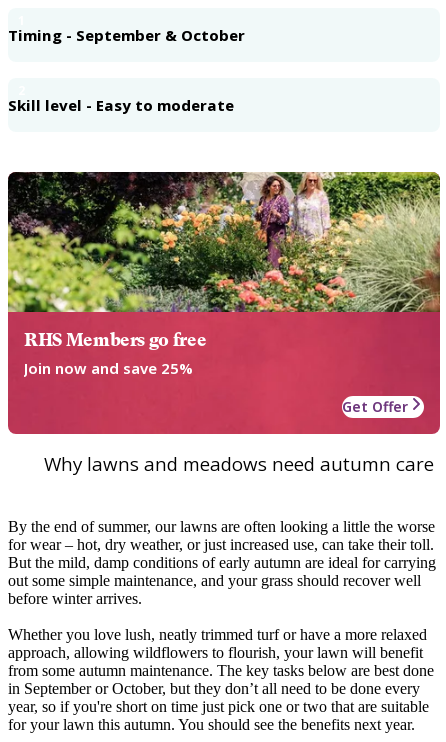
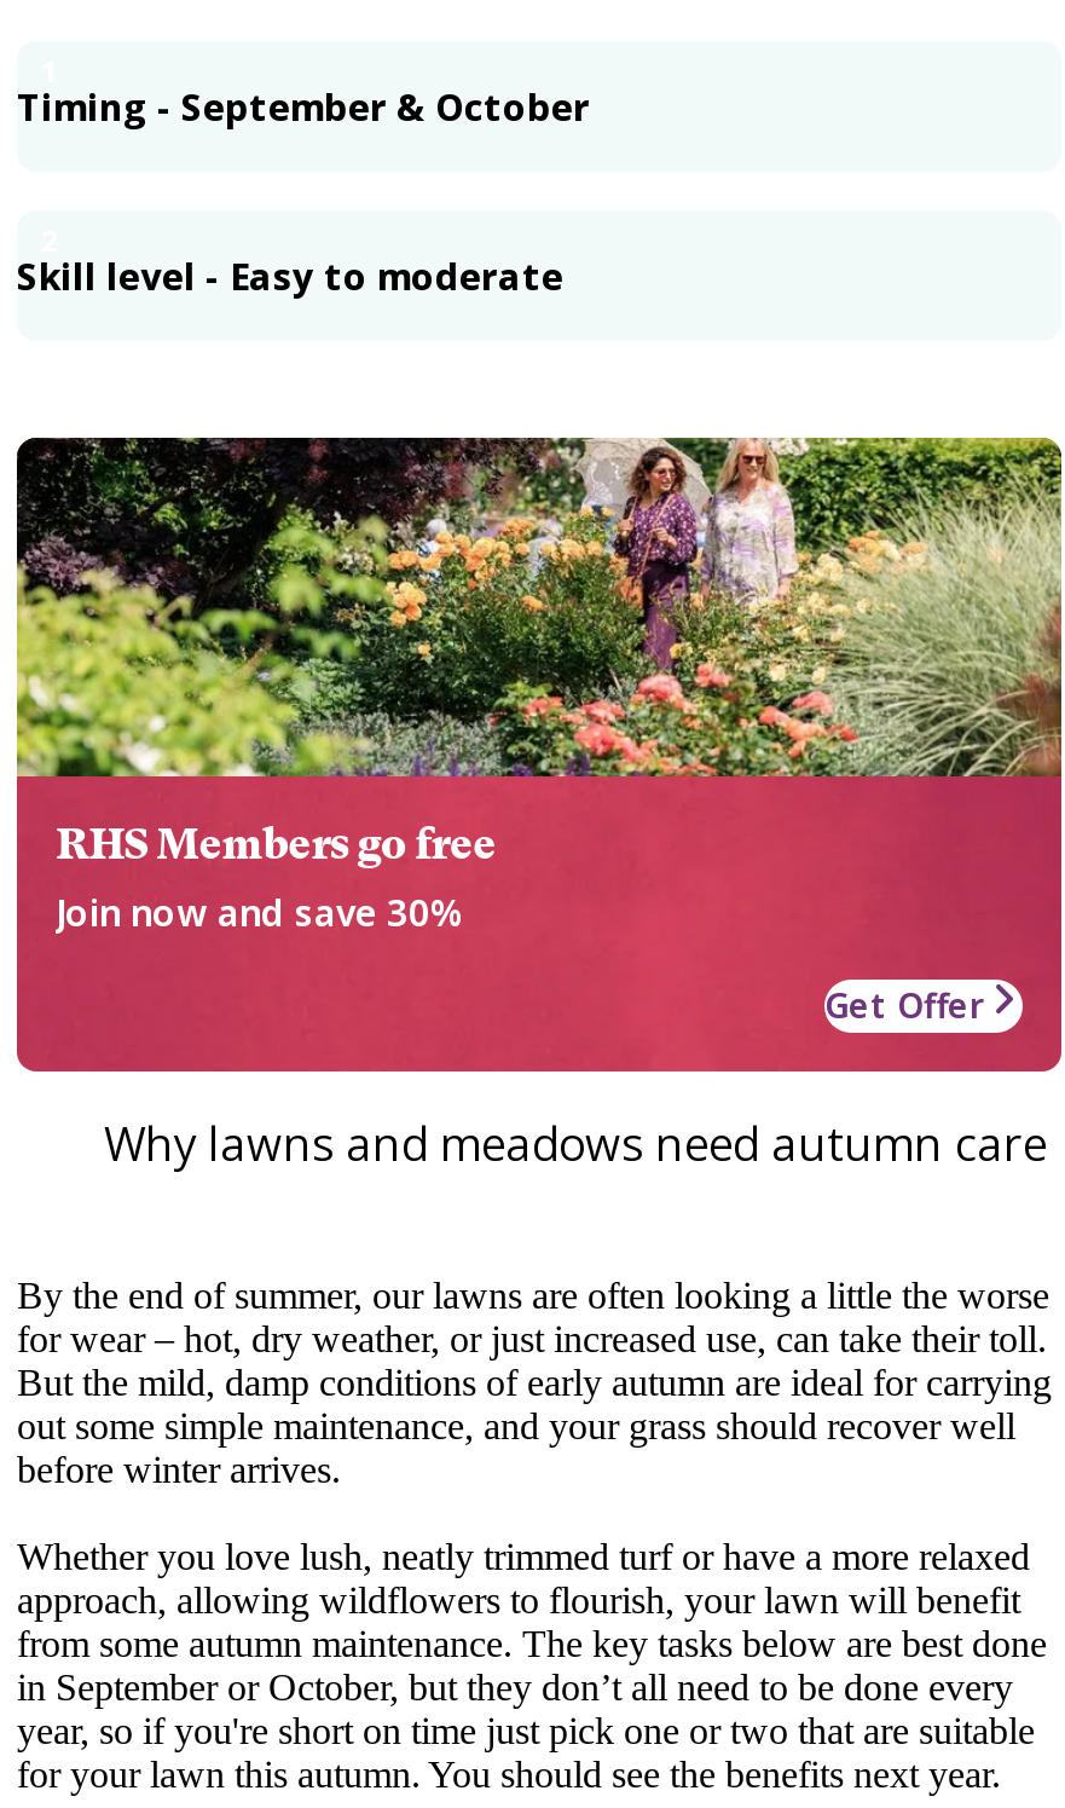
- Join now and save 25%
+ Join now and save 30%
